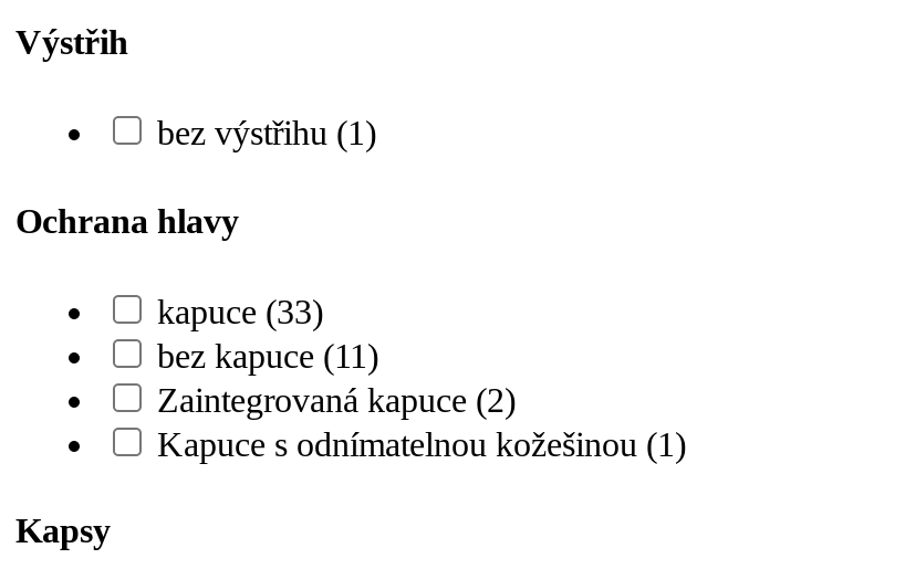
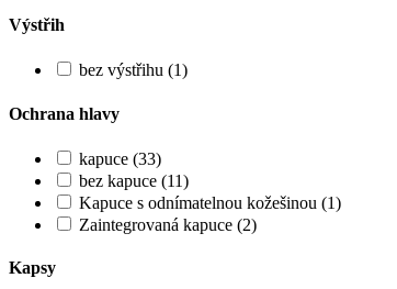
moved down: Zaintegrovaná kapuce (2)

moved up: Kapuce s odnímatelnou kožešinou (1)
